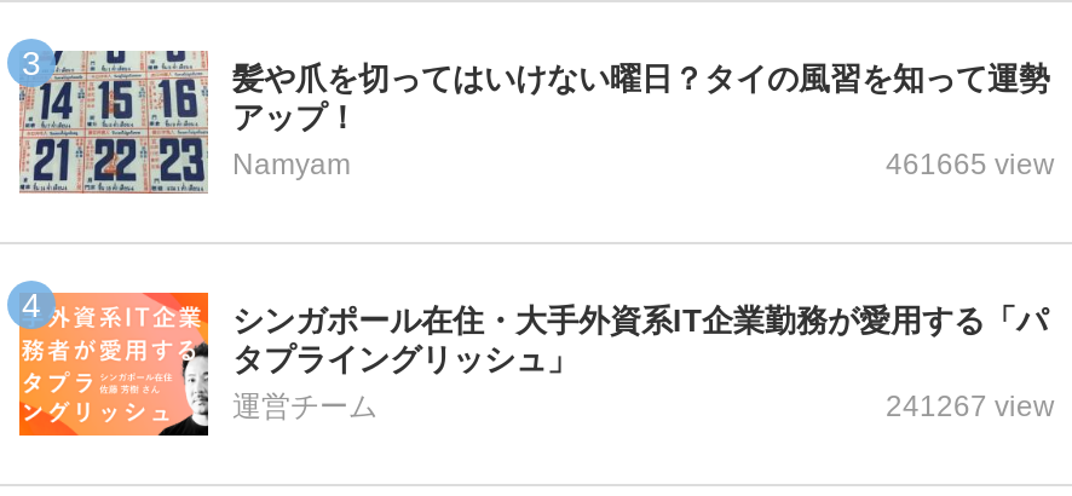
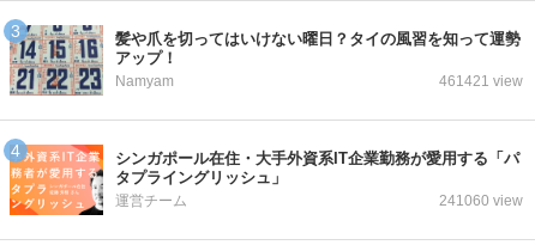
- 461665 view
+ 461421 view

- 241267 view
+ 241060 view
